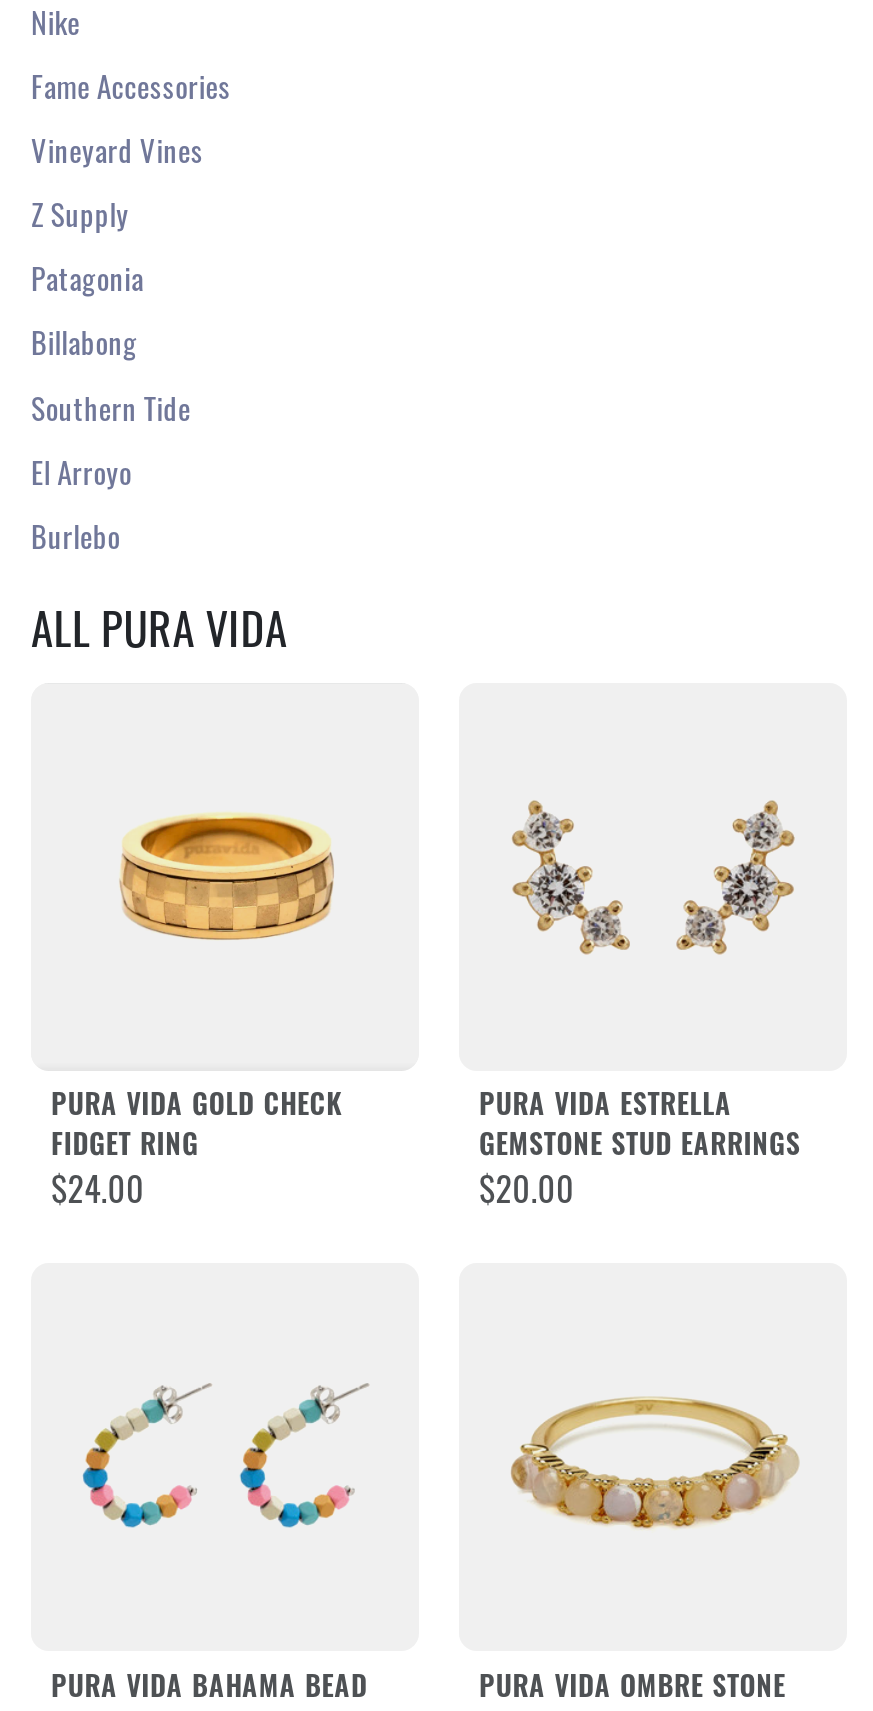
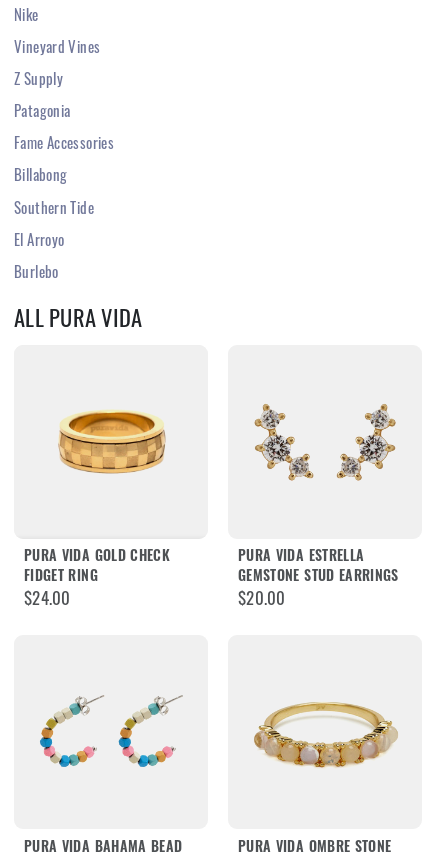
moved down: Fame Accessories

moved up: Vineyard Vines | Z Supply | Patagonia
